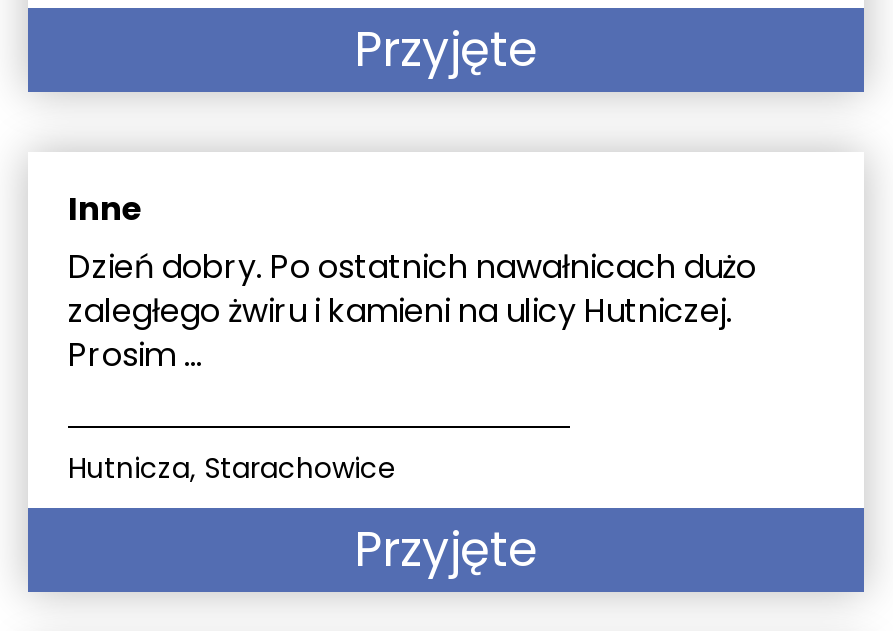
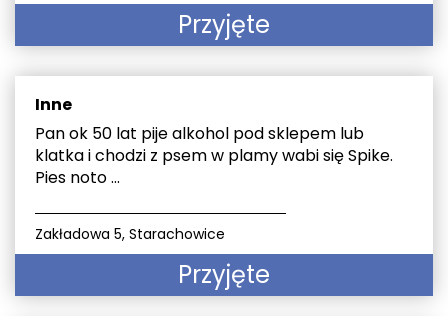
- Dzień dobry. Po ostatnich nawałnicach dużo
- zaległego żwiru i kamieni na ulicy Hutniczej.
- Prosim ...
+ Pan ok 50 lat pije alkohol pod sklepem lub
+ klatka i chodzi z psem w plamy wabi się Spike.
+ Pies noto ...

- Hutnicza, Starachowice
+ Zakładowa 5, Starachowice
